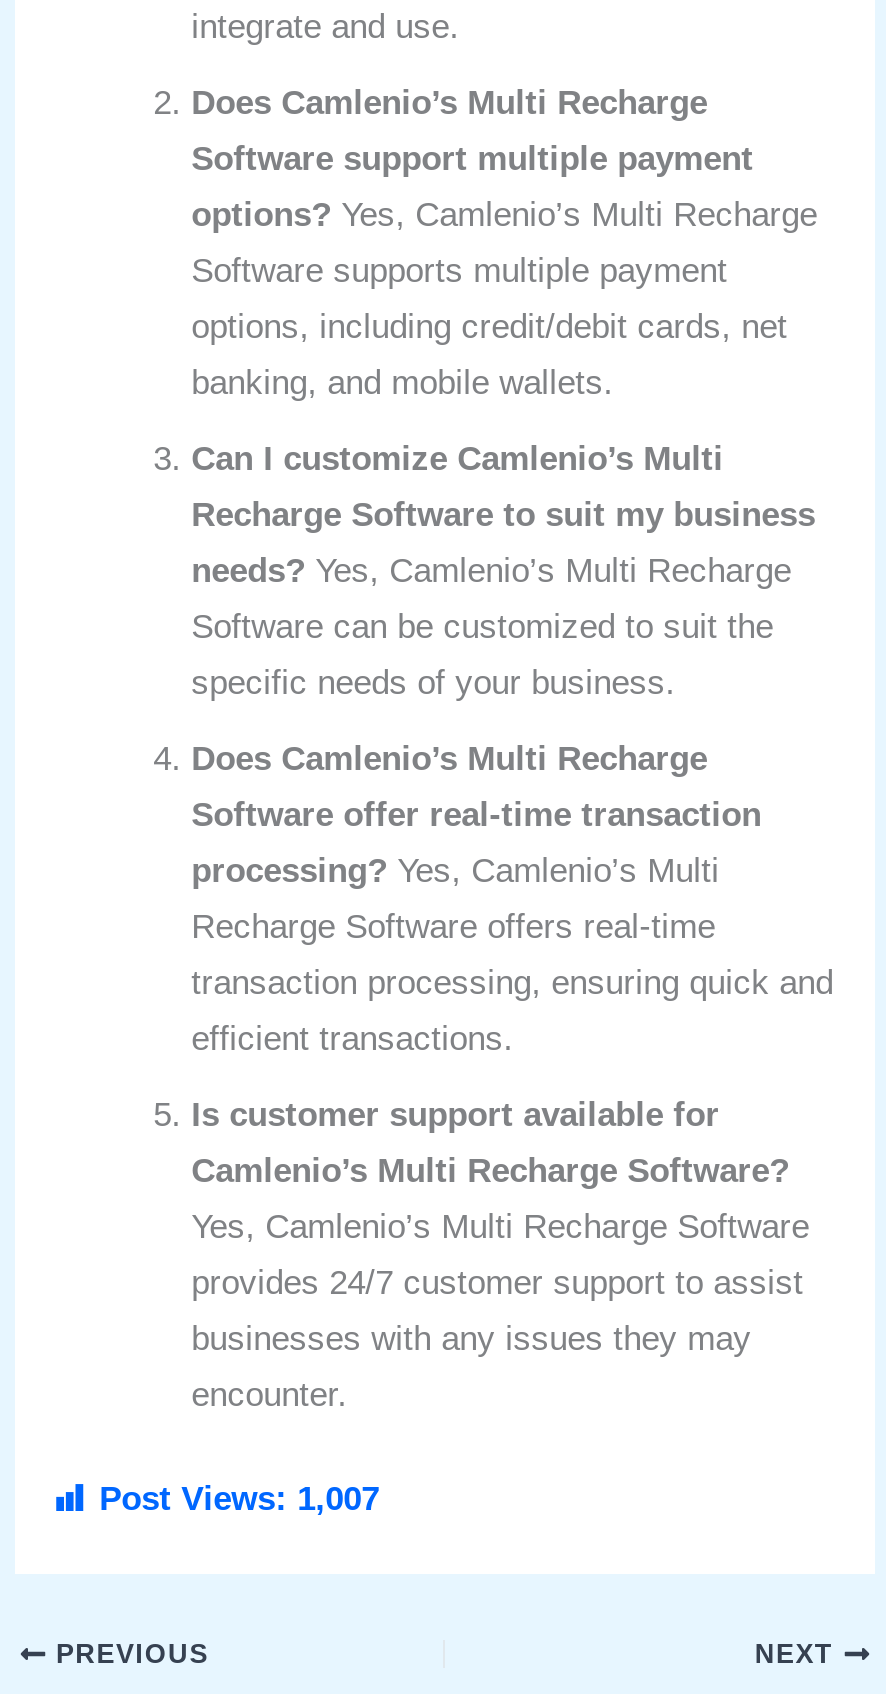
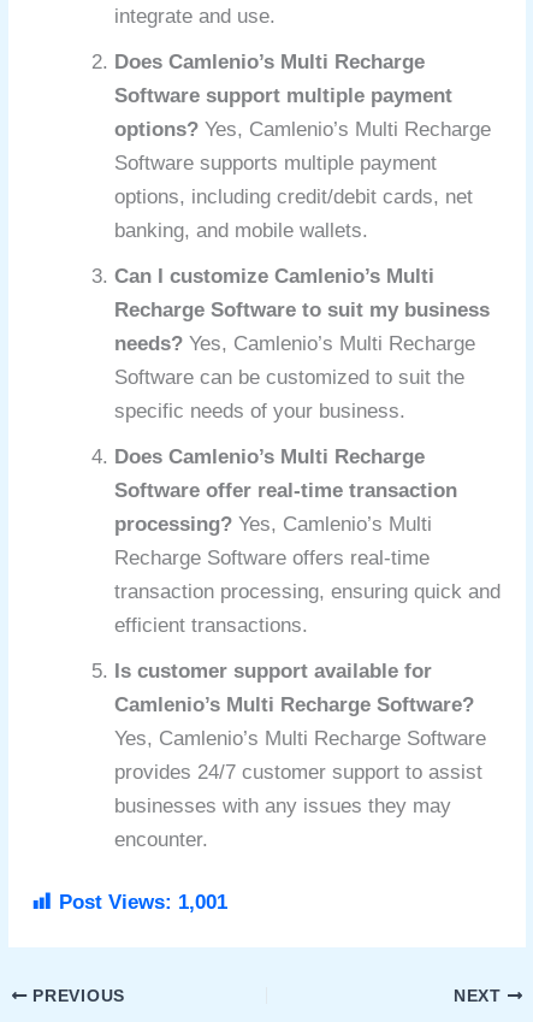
- Post Views: 1,007
+ Post Views: 1,001
